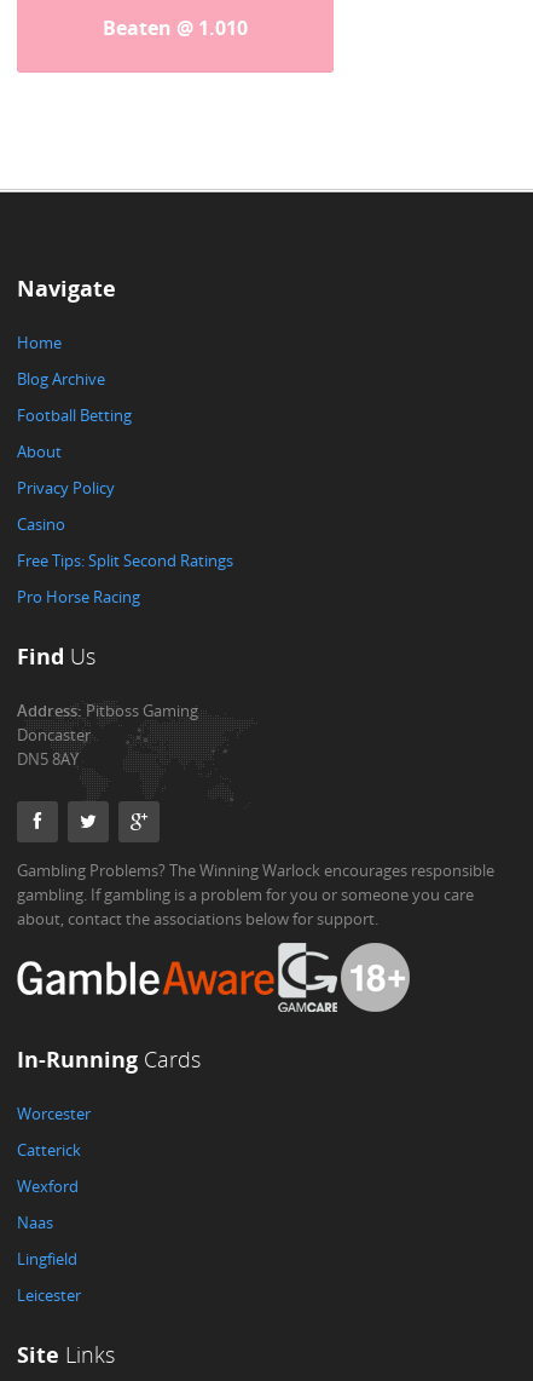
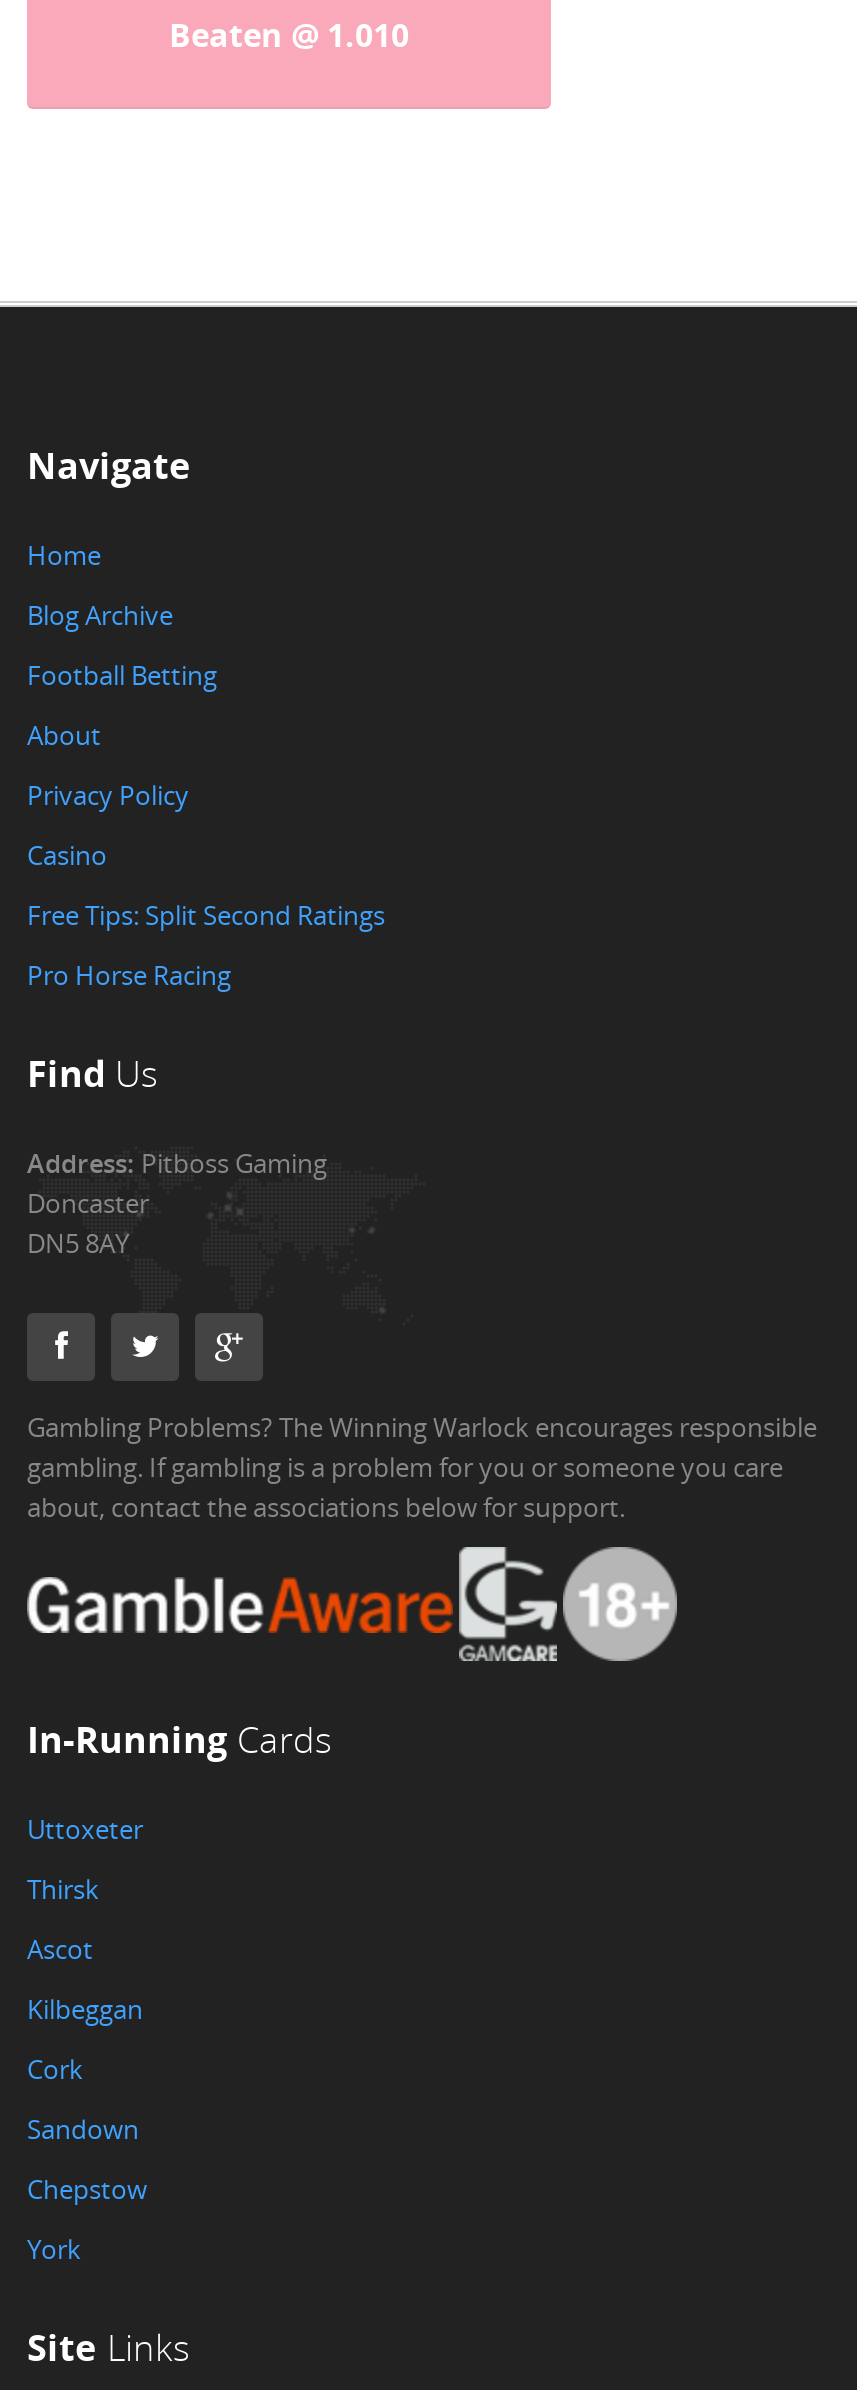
- Worcester
- Catterick
- Wexford
- Naas
- Lingfield
- Leicester
+ Uttoxeter
+ Thirsk
+ Ascot
+ Kilbeggan
+ Cork
+ Sandown
+ Chepstow
+ York
